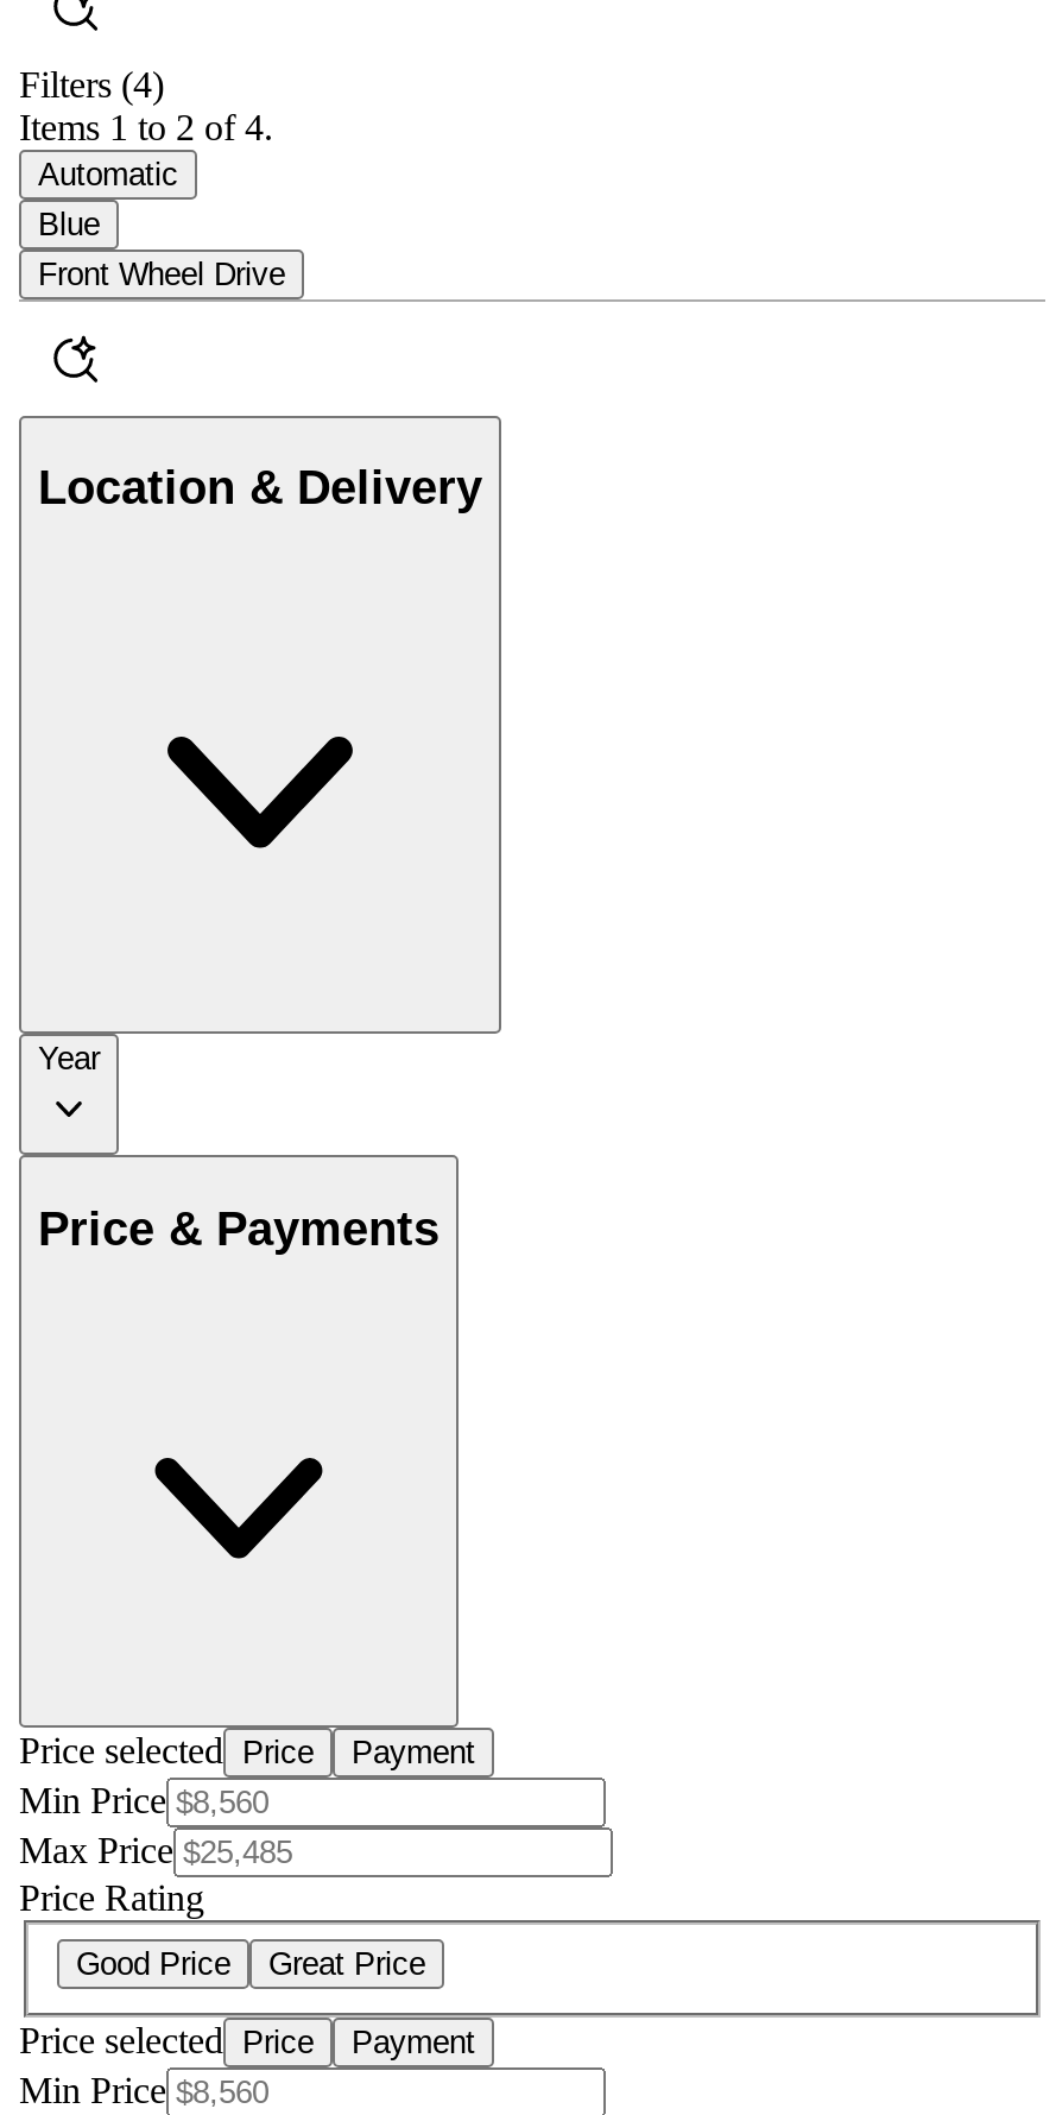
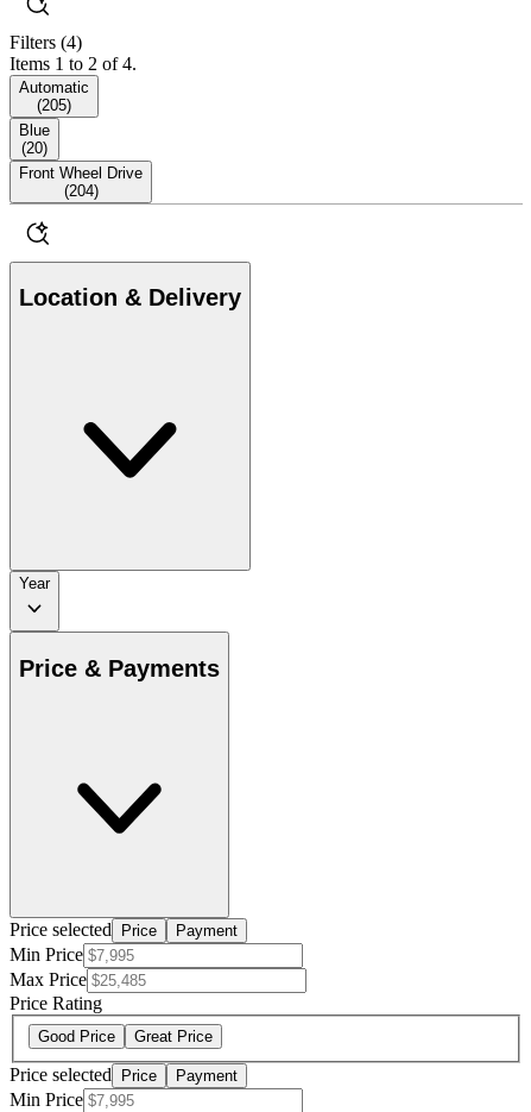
+ (205)

+ (20)

+ (204)
